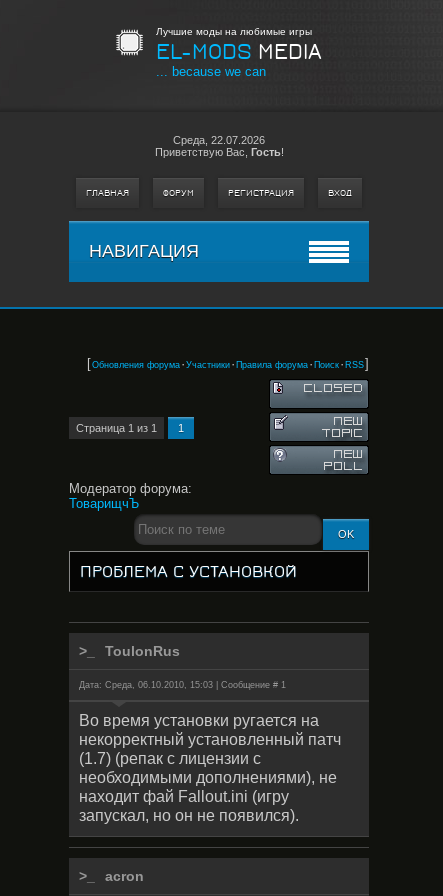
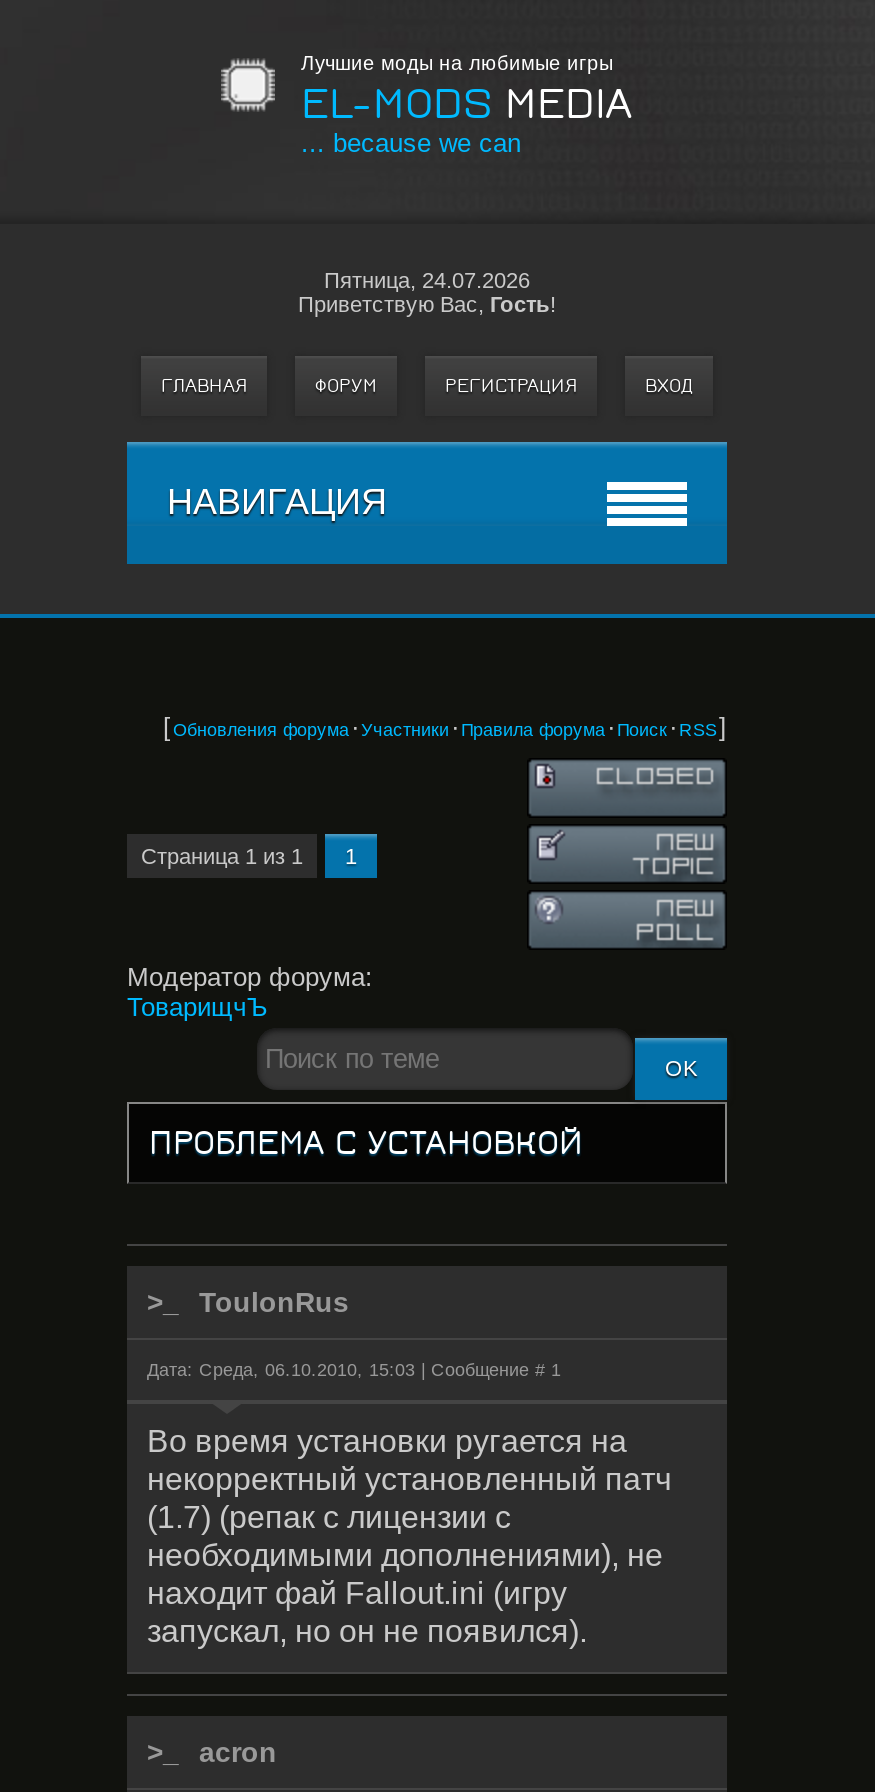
- Среда, 22.07.2026
+ Пятница, 24.07.2026
